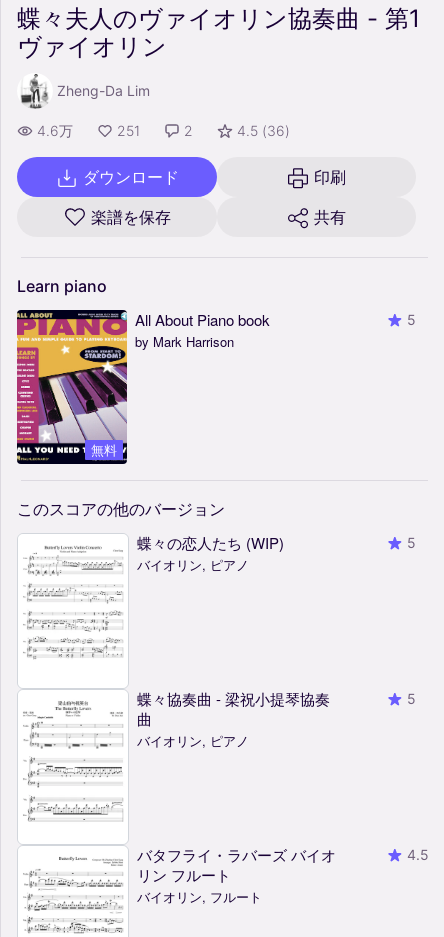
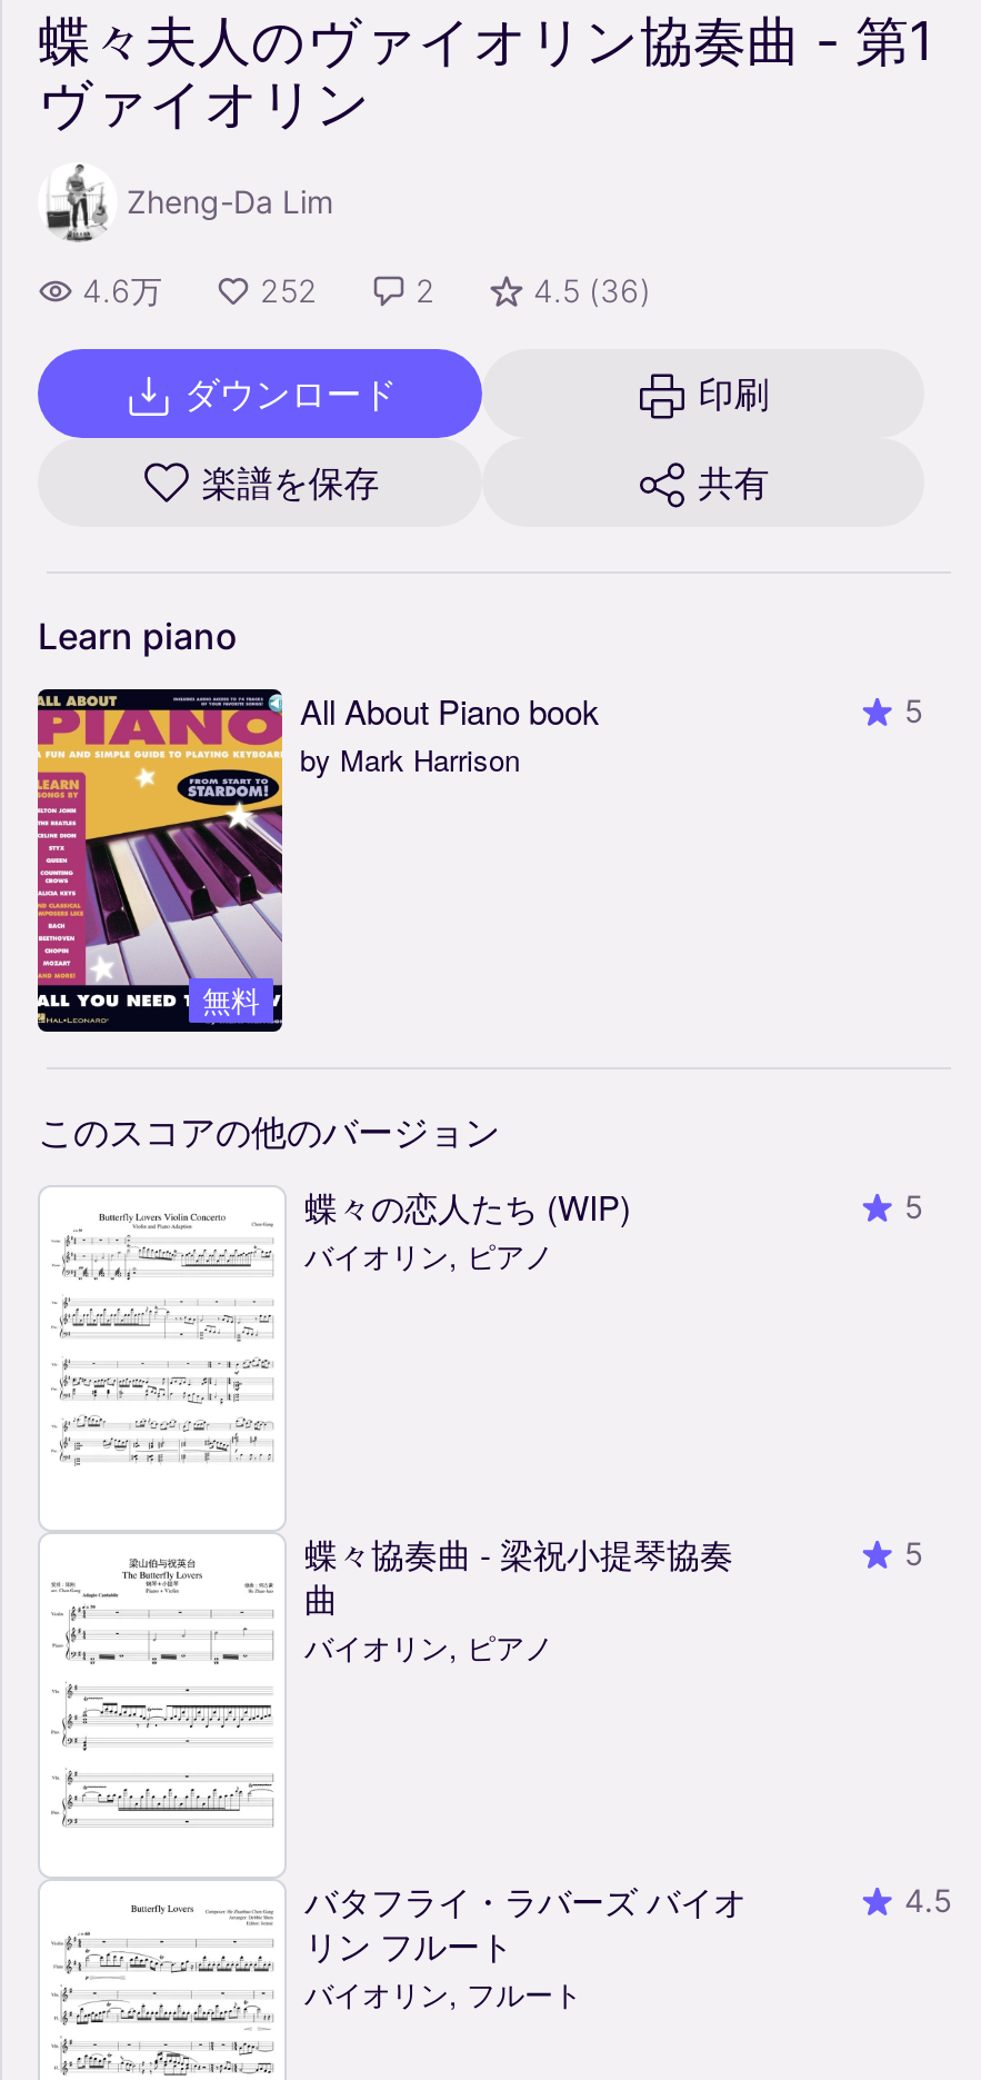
- 251
+ 252
